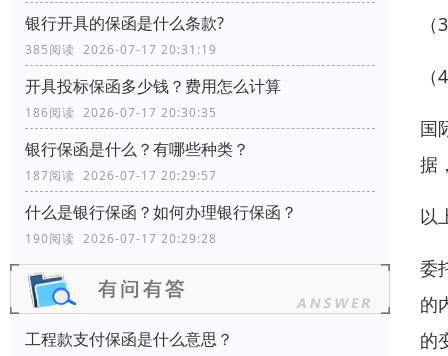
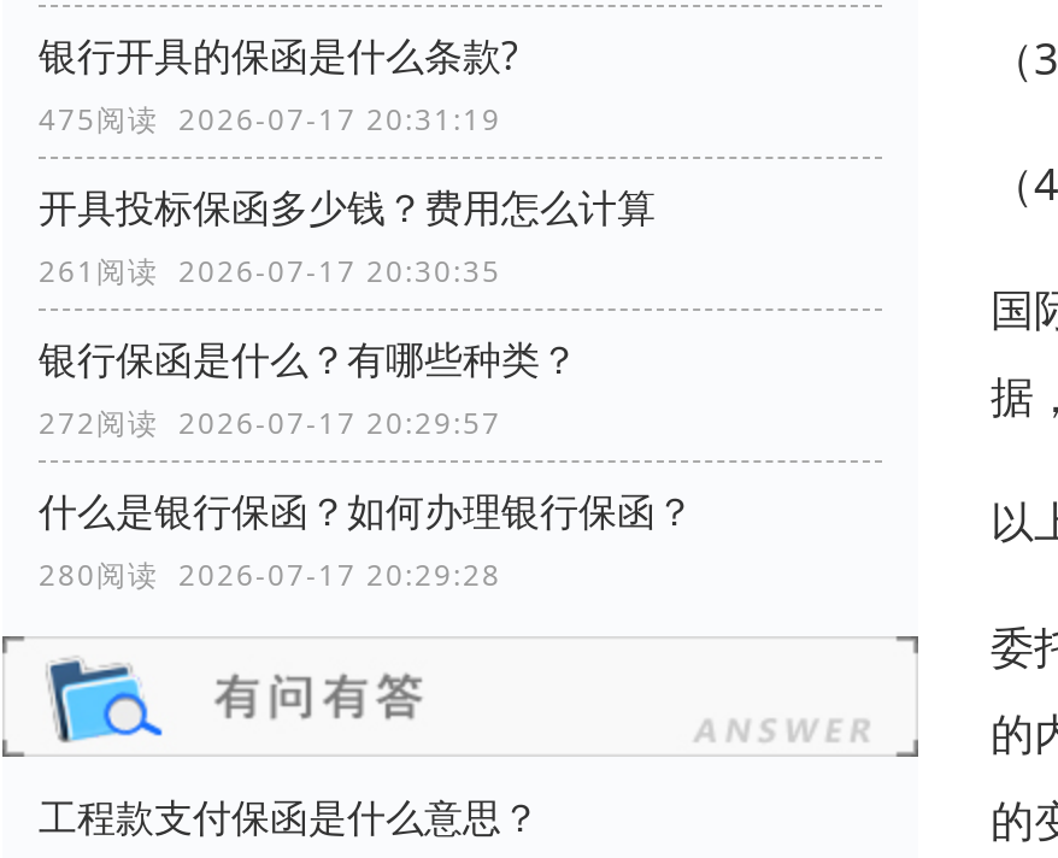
- 385阅读 2026-07-17 20:31:19
+ 475阅读 2026-07-17 20:31:19

- 186阅读 2026-07-17 20:30:35
+ 261阅读 2026-07-17 20:30:35

- 187阅读 2026-07-17 20:29:57
+ 272阅读 2026-07-17 20:29:57

- 190阅读 2026-07-17 20:29:28
+ 280阅读 2026-07-17 20:29:28
